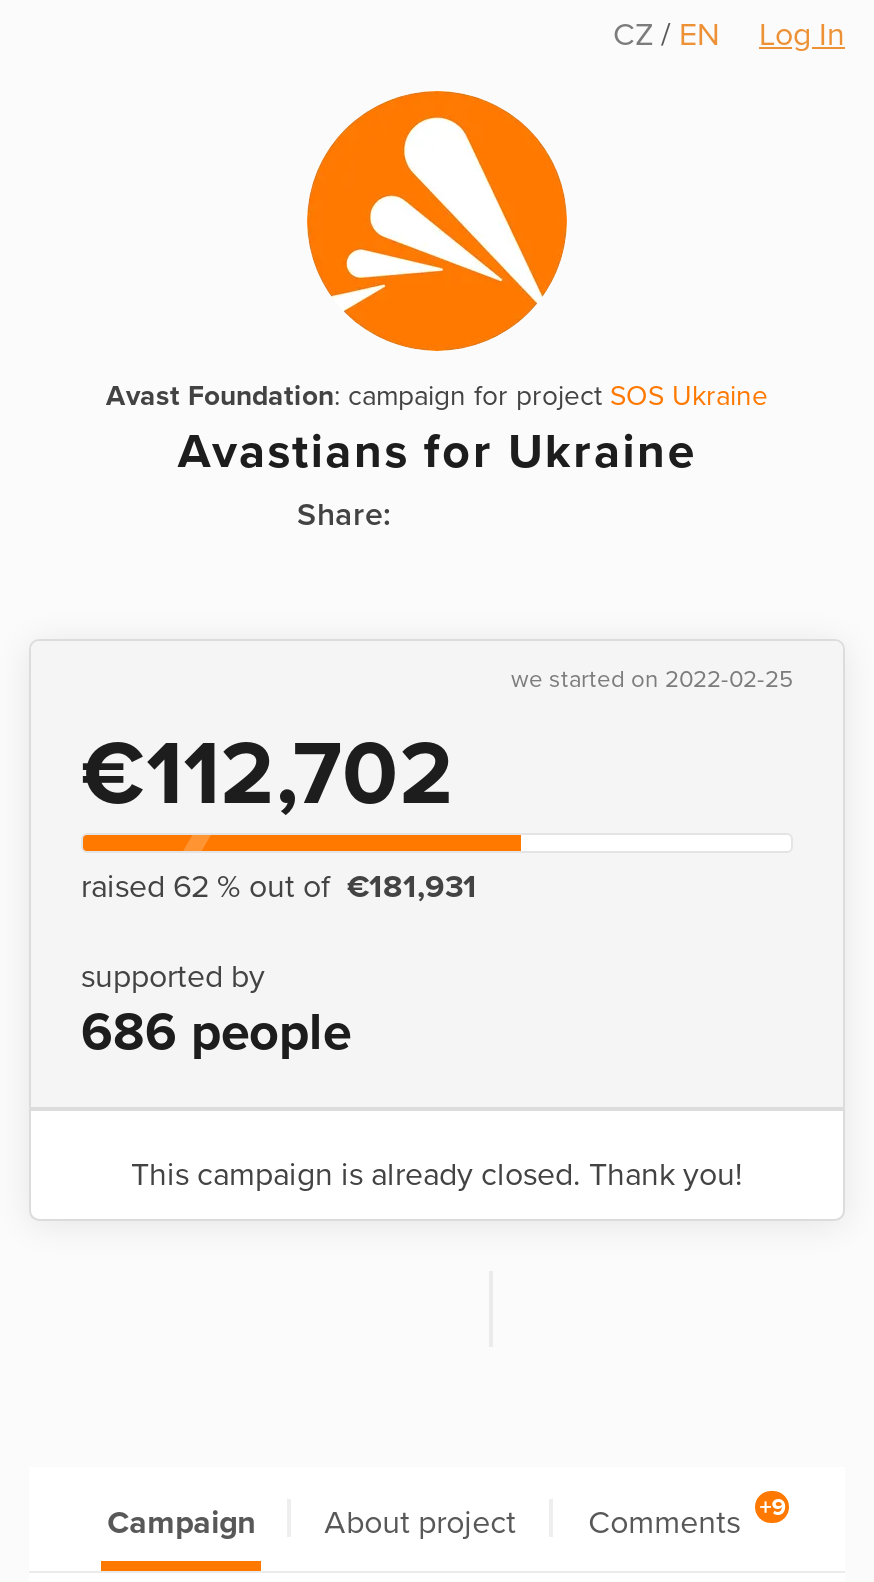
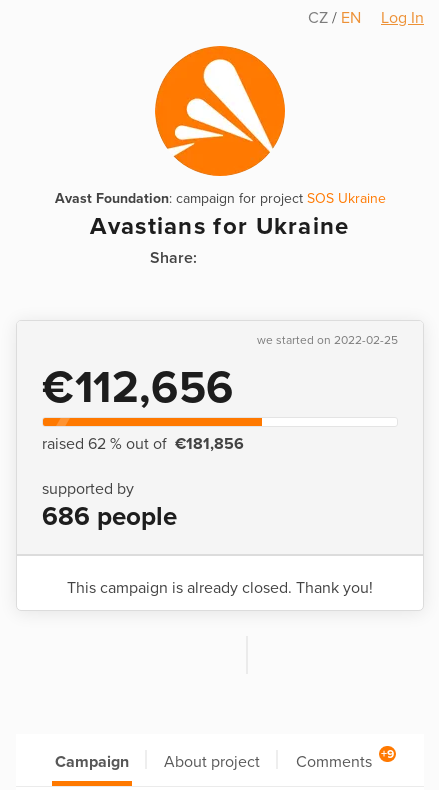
- €112,702
+ €112,656

- raised 62 % out of €181,931
+ raised 62 % out of €181,856
